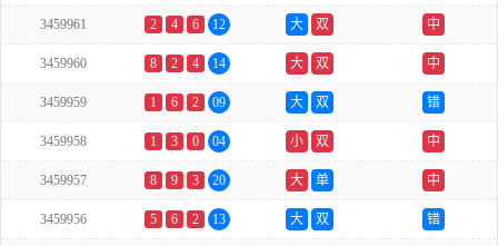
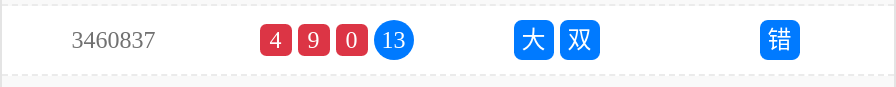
- 3459961
- 2
+ 3460837

- 6
- 12
- 大
- 双
- 中
- 3459960
- 8
- 2
- 4
- 14
- 大
- 双
- 中
- 3459959
- 1
- 6
- 2
- 09
- 大
- 双
- 错
- 3459958
- 1
- 3
+ 9

- 04
- 小
- 双
- 中
- 3459957
- 8
- 9
- 3
- 20
- 大
- 单
- 中
- 3459956
- 5
- 6
- 2
